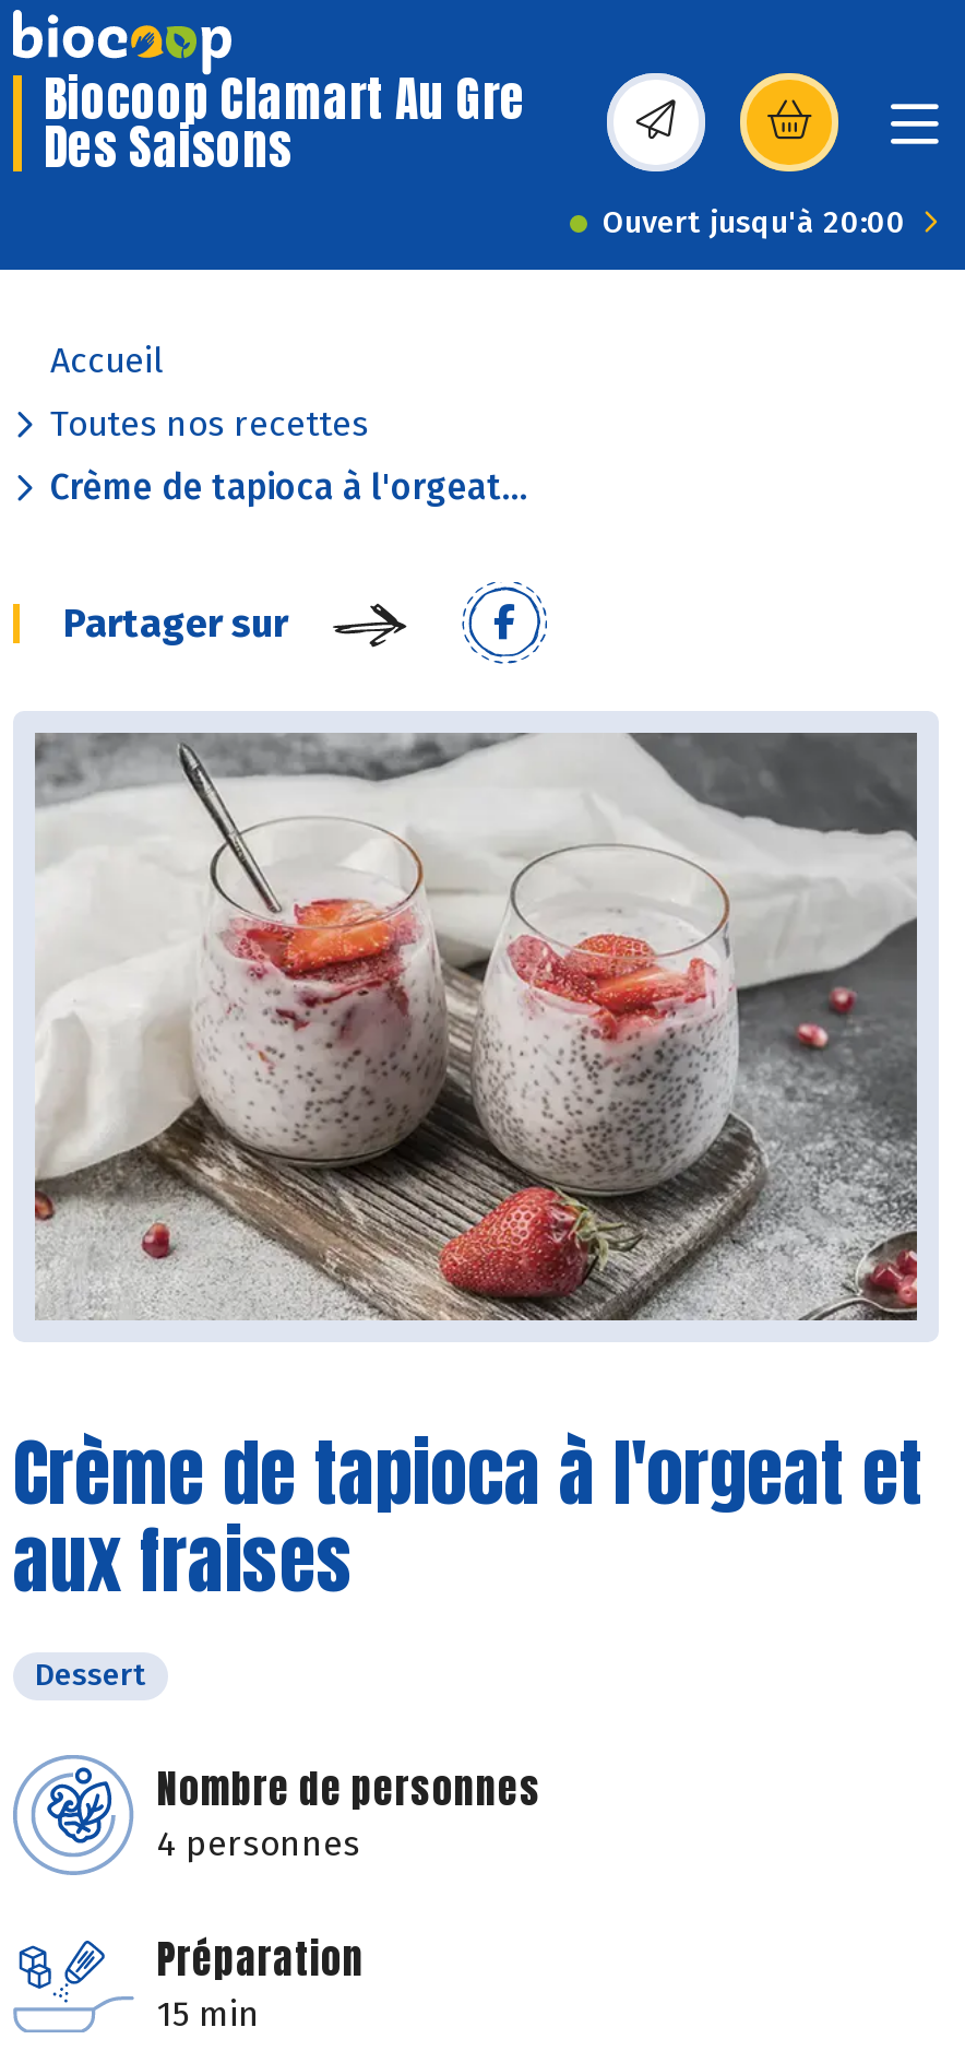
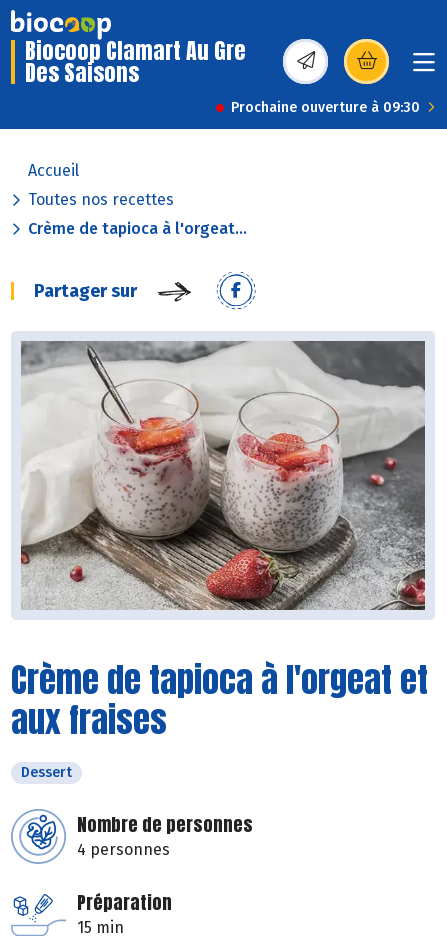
- Ouvert jusqu'à 20:00
+ Prochaine ouverture à 09:30
